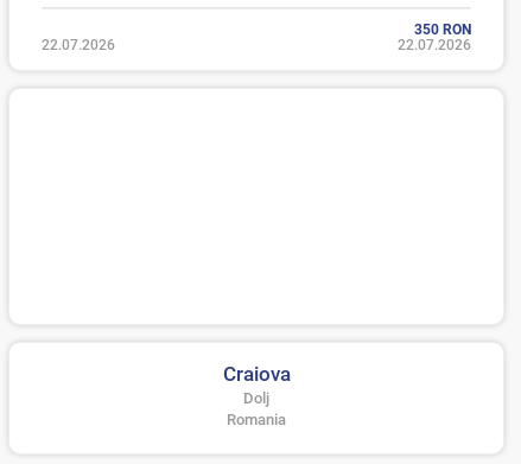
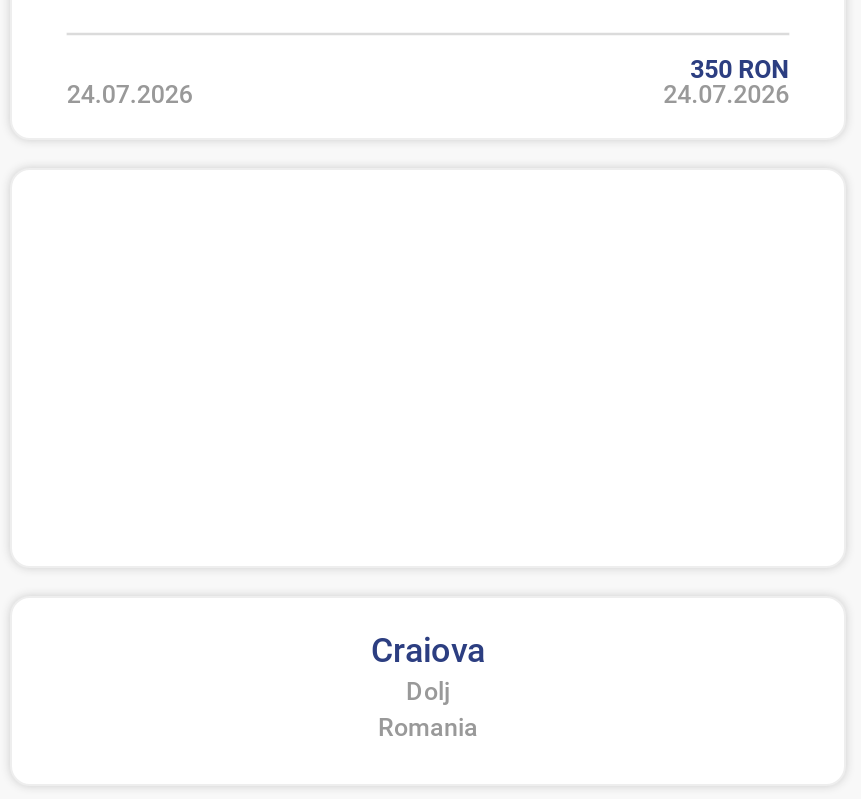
- 22.07.2026
+ 24.07.2026

- 22.07.2026
+ 24.07.2026
